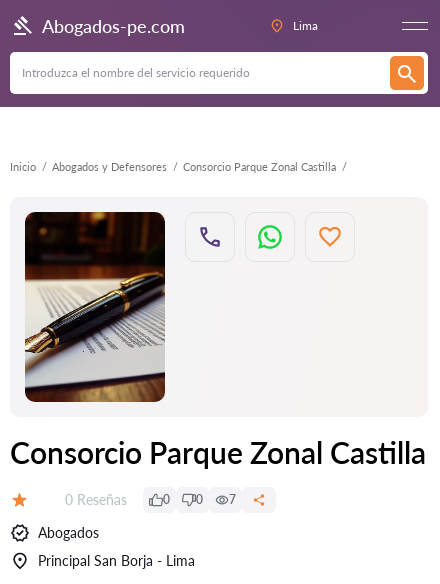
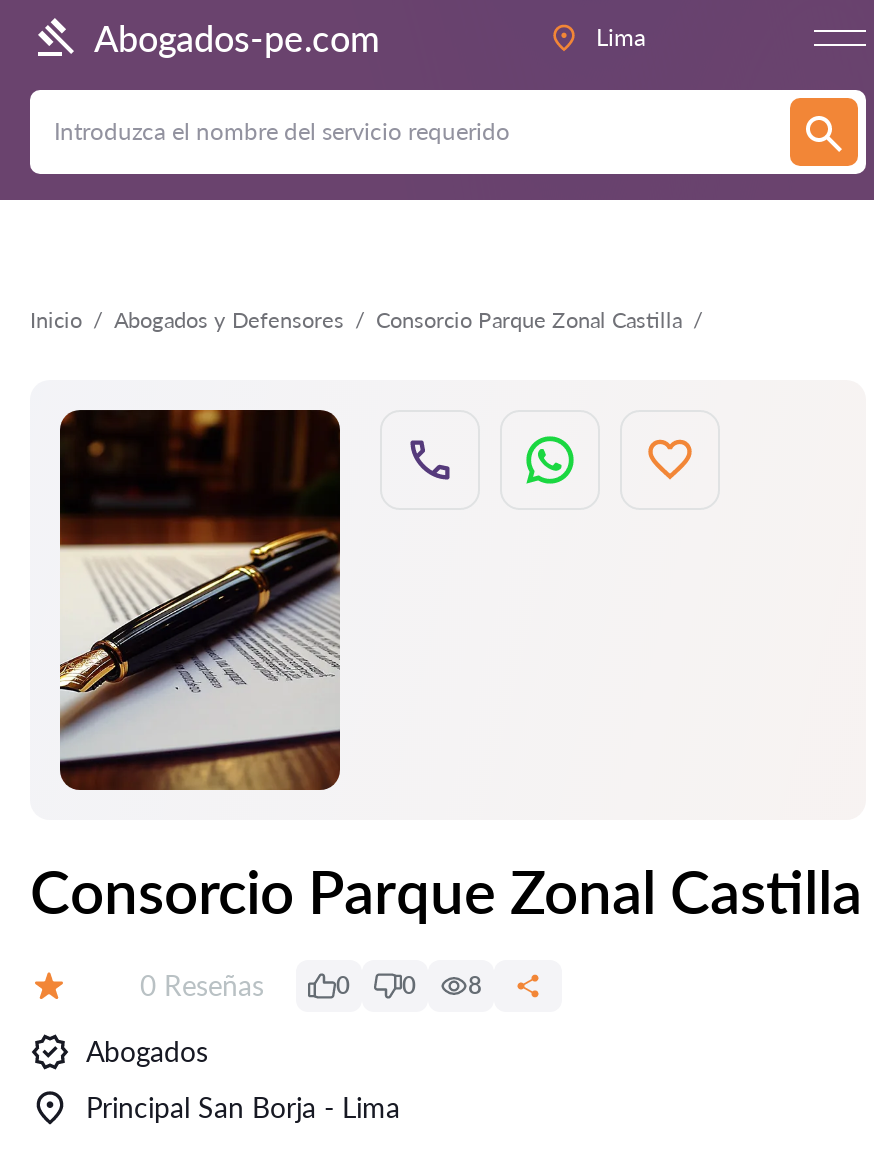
- 7
+ 8
